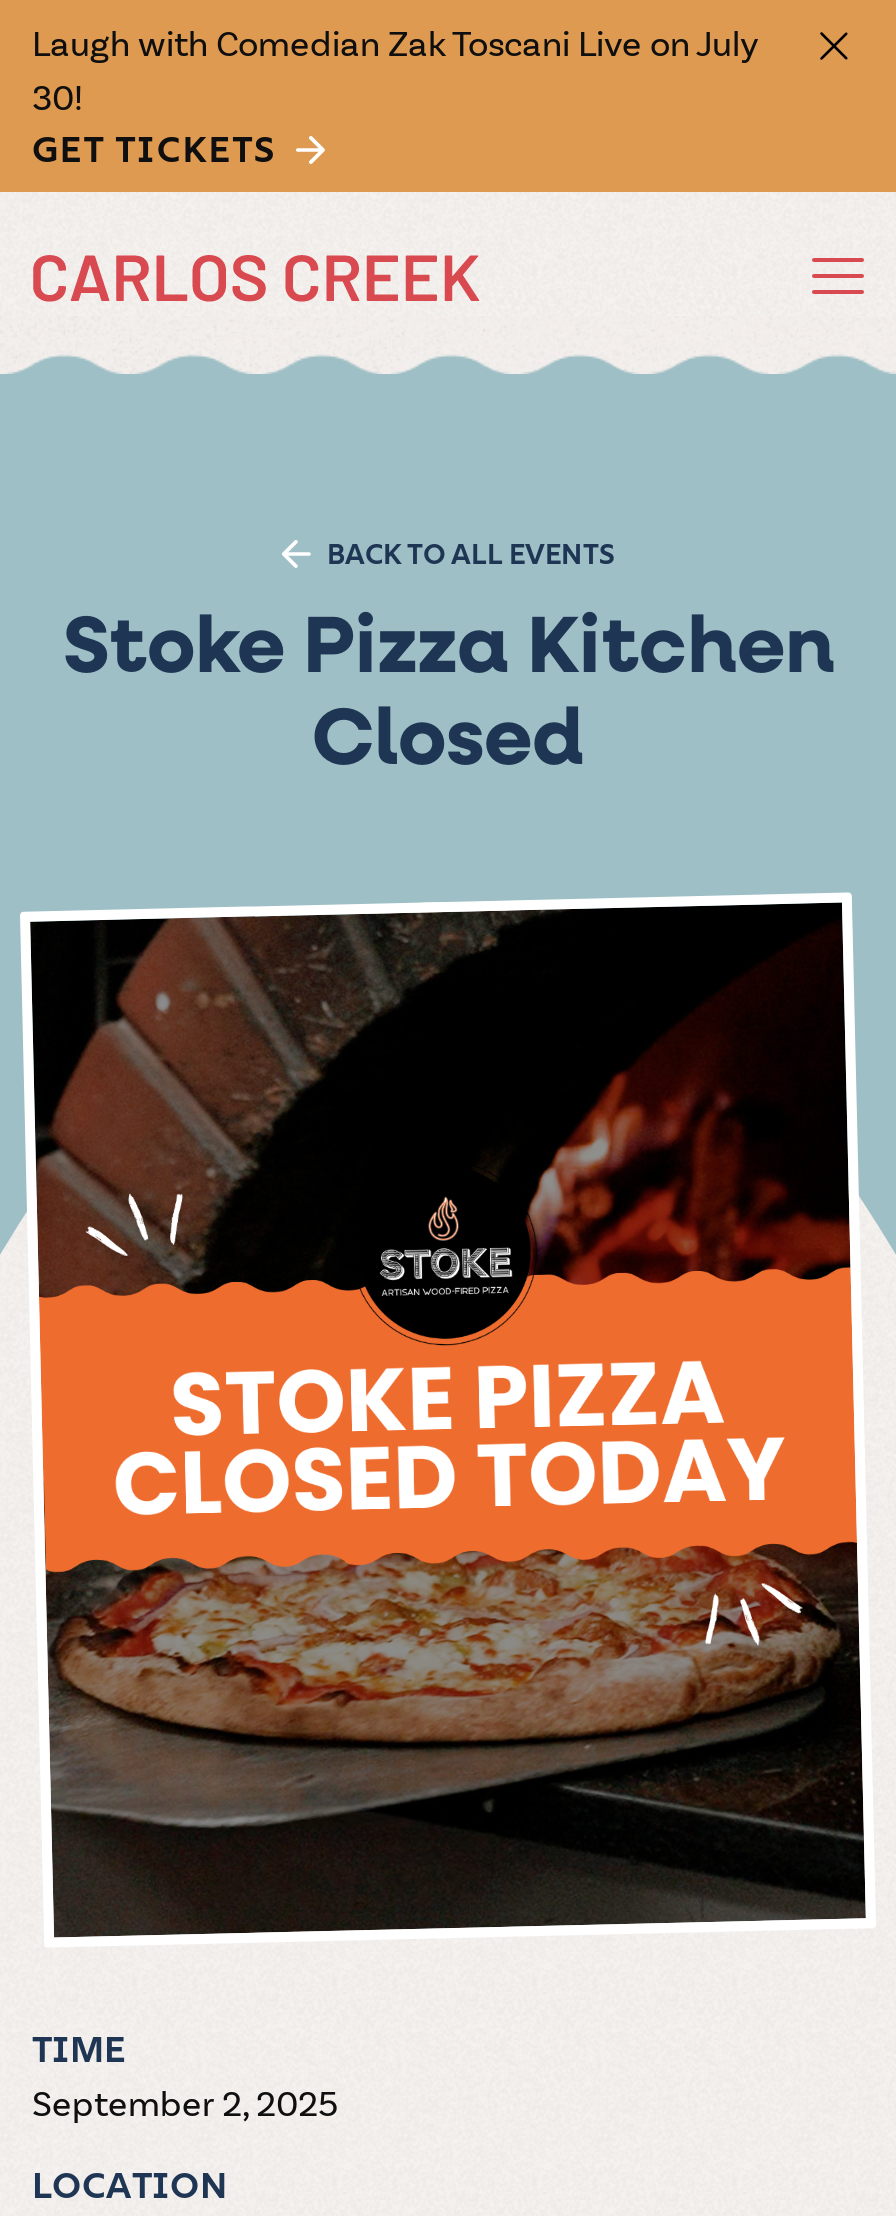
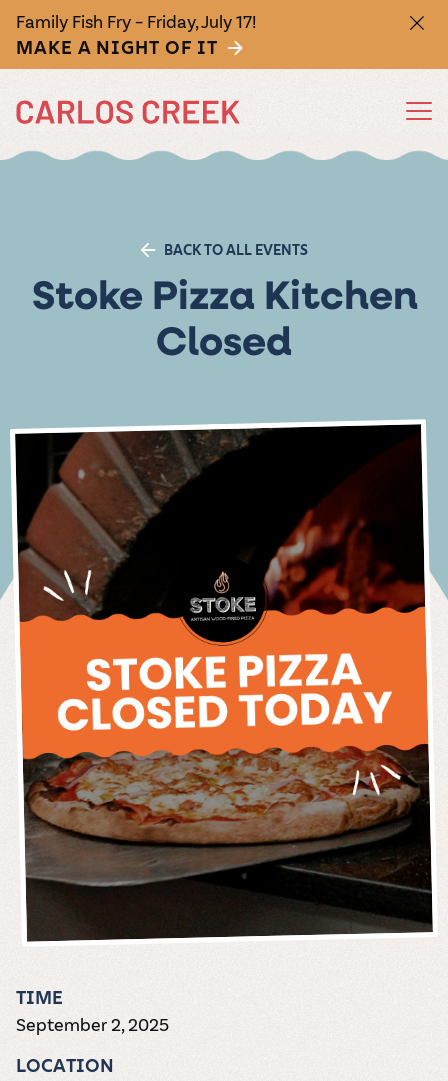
- Laugh with Comedian Zak Toscani Live on July
- 30!
- GET TICKETS
+ Family Fish Fry – Friday, July 17!
+ MAKE A NIGHT OF IT
